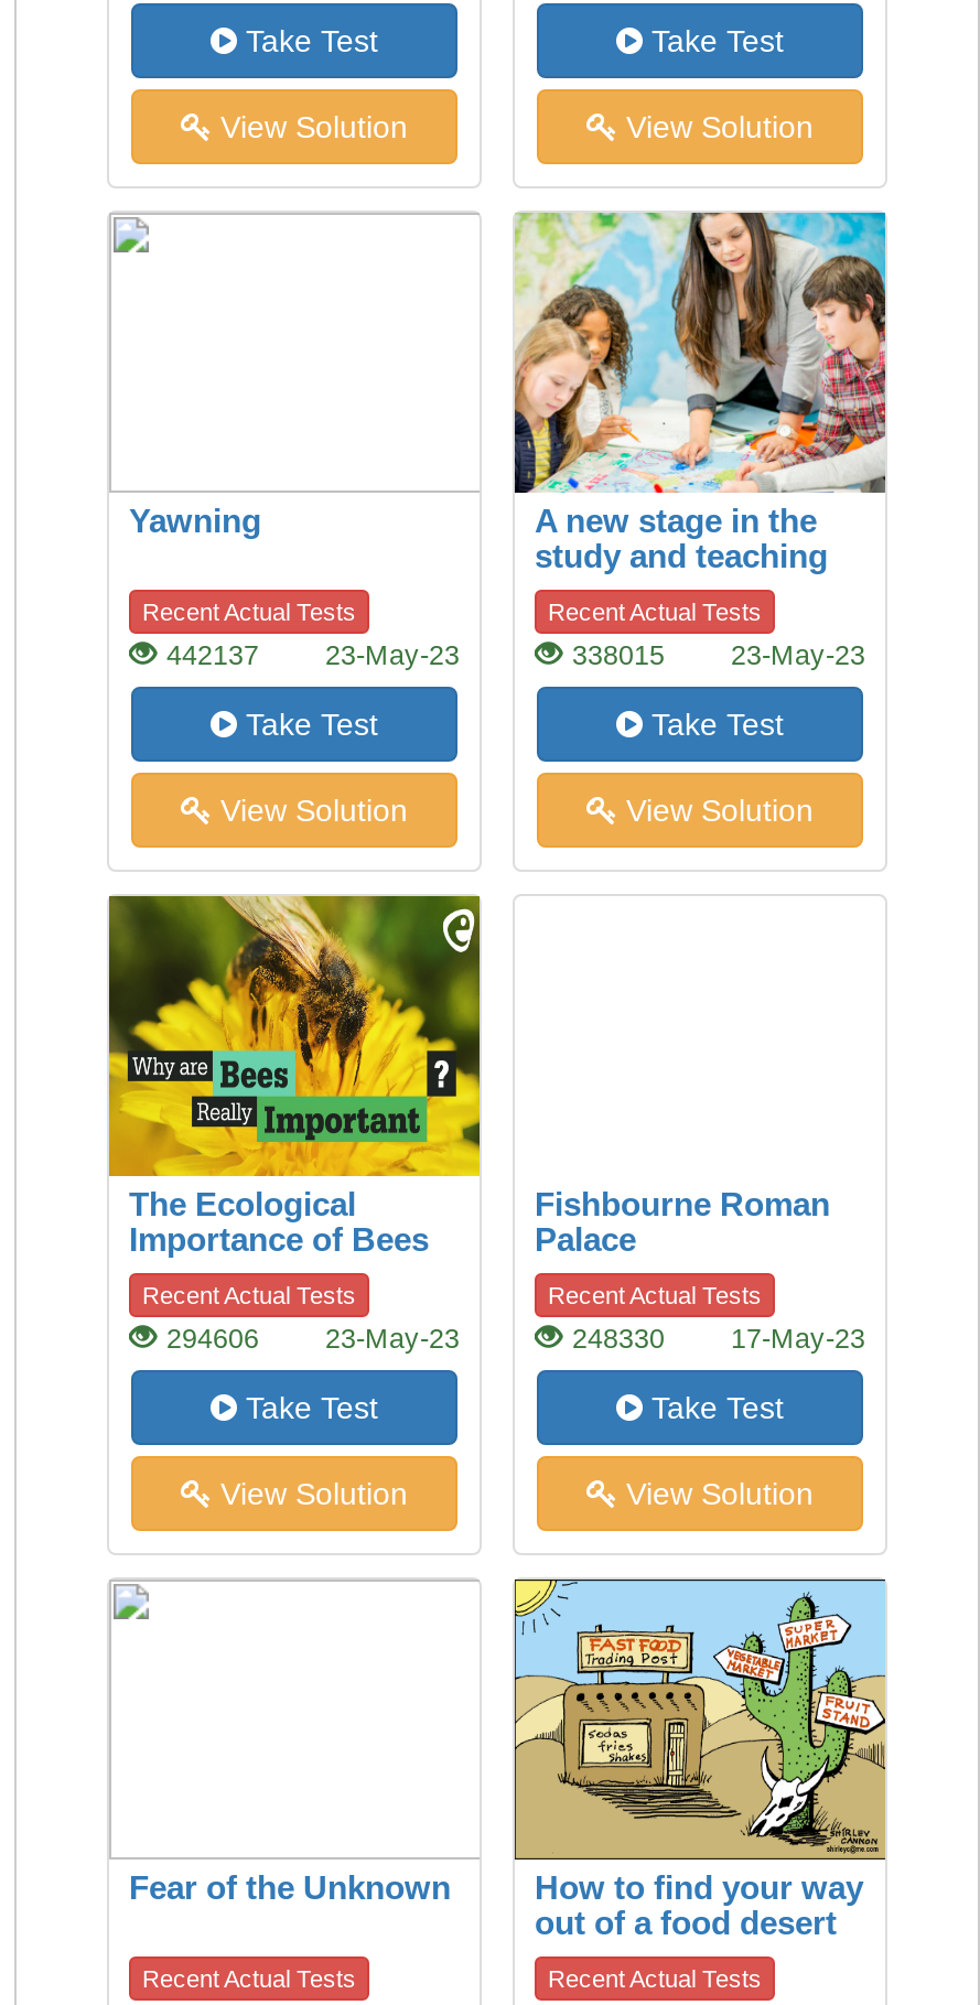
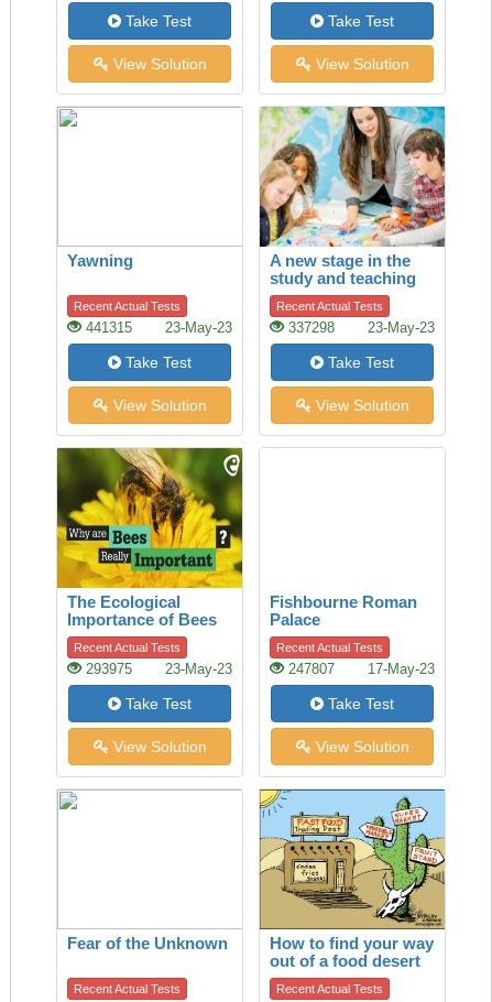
- 442137
+ 441315

- 338015
+ 337298

- 294606
+ 293975

- 248330
+ 247807
